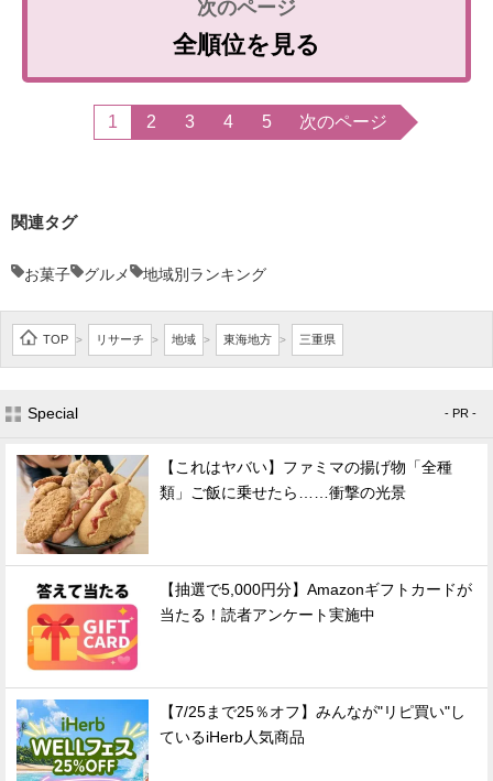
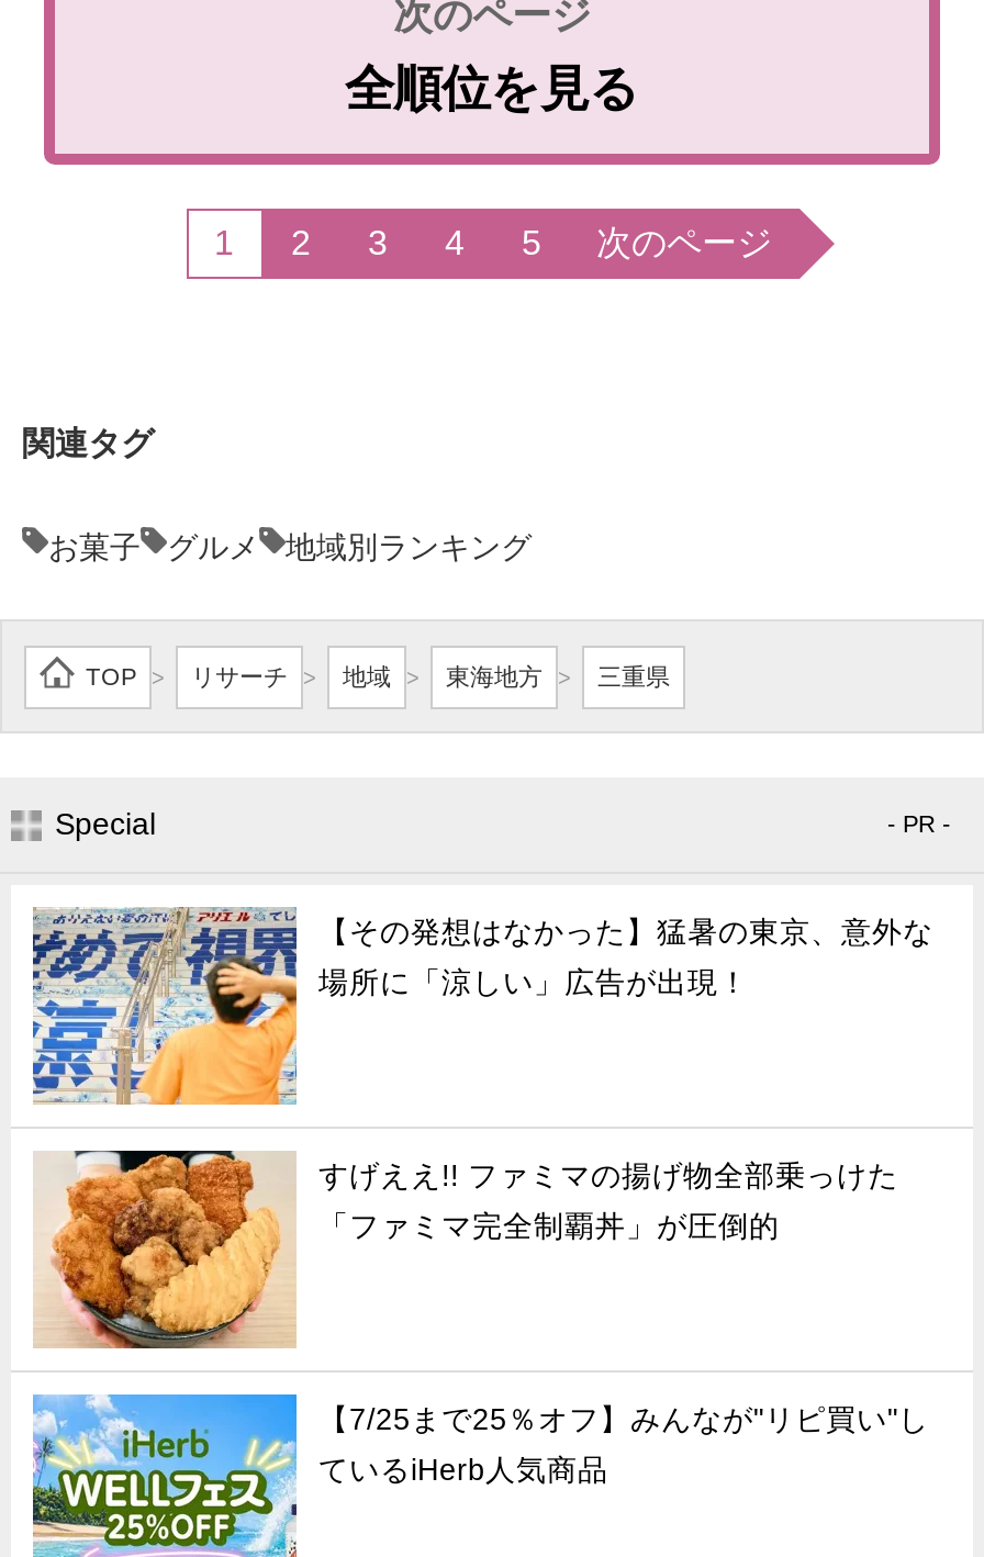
- [image]
- 【これはヤバい】ファミマの揚げ物「全種
+ [image]
+ 【その発想はなかった】猛暑の東京、意外な

- 類」ご飯に乗せたら……衝撃の光景
+ 場所に「涼しい」広告が出現！

- [image]
- 【抽選で5,000円分】Amazonギフトカードが
+ [image]
+ すげええ!! ファミマの揚げ物全部乗っけた

- 当たる！読者アンケート実施中
+ 「ファミマ完全制覇丼」が圧倒的
